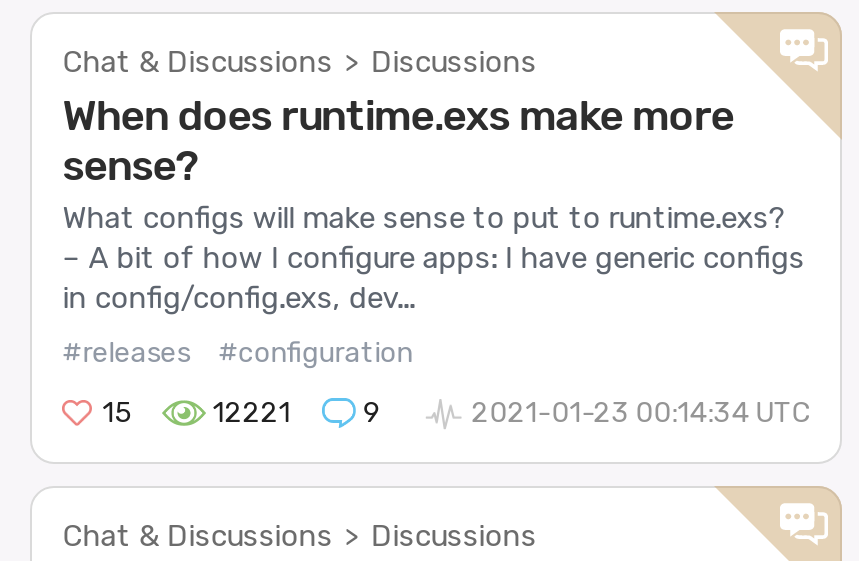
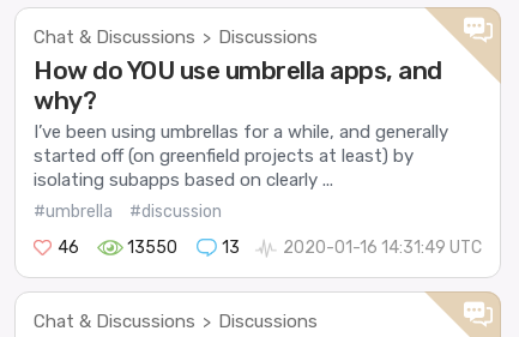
- When does runtime.exs make more
- sense?
- What configs will make sense to put to runtime.exs?
- – A bit of how I configure apps: I have generic configs
- in config/config.exs, dev...
+ How do YOU use umbrella apps, and
+ why?
+ I’ve been using umbrellas for a while, and generally
+ started off (on greenfield projects at least) by
+ isolating subapps based on clearly ...

- #releases
- #configuration
+ #umbrella
+ #discussion

- 15
- 12221
- 9
- 2021-01-23 00:14:34 UTC
+ 46
+ 13550
+ 13
+ 2020-01-16 14:31:49 UTC
